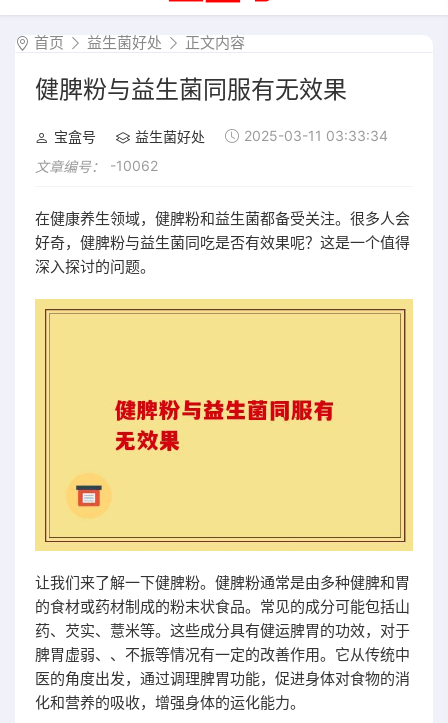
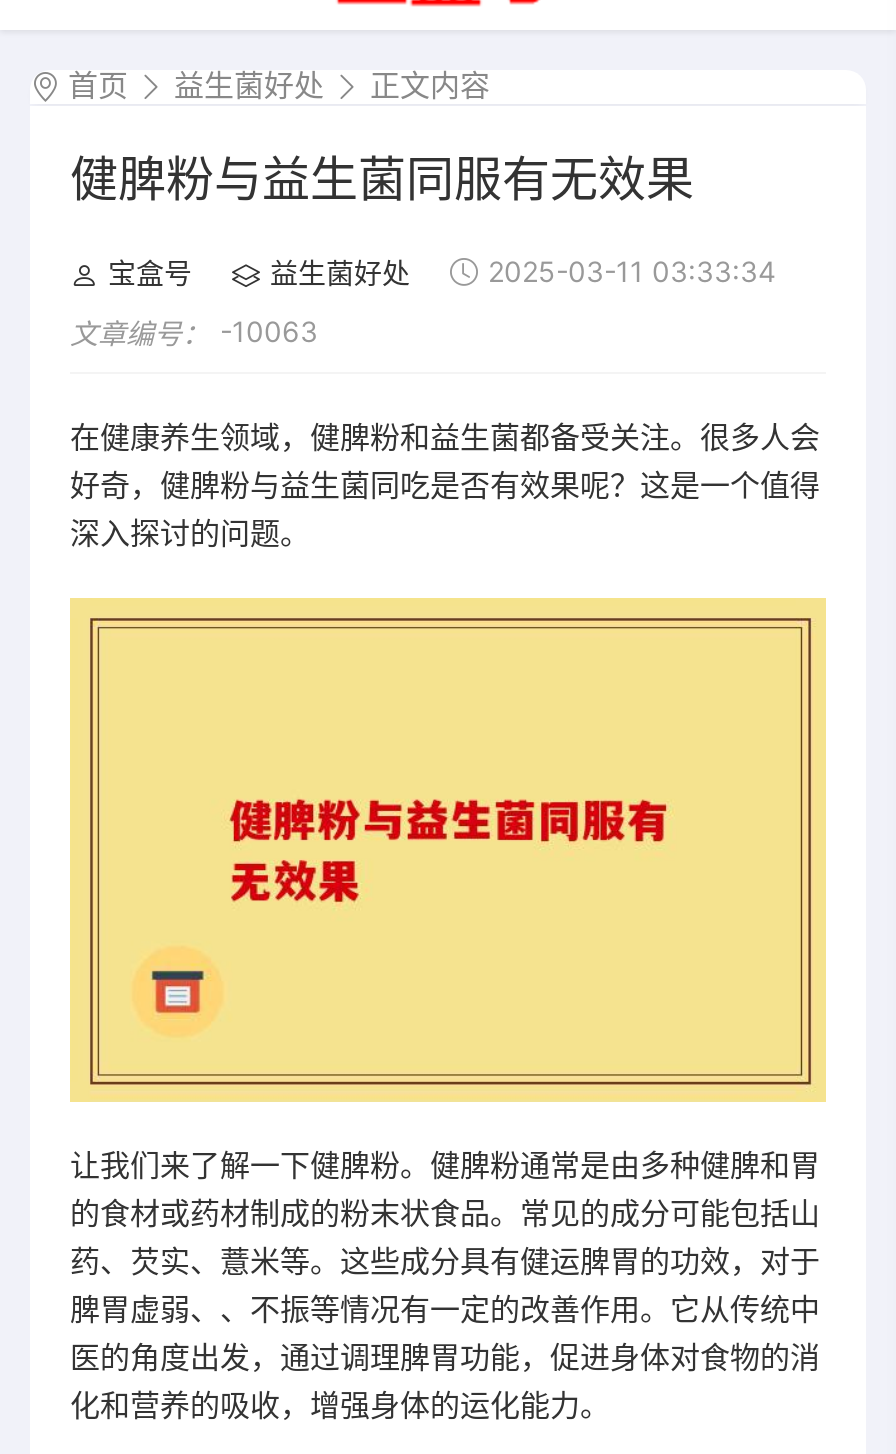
- 文章编号： -10062
+ 文章编号： -10063
